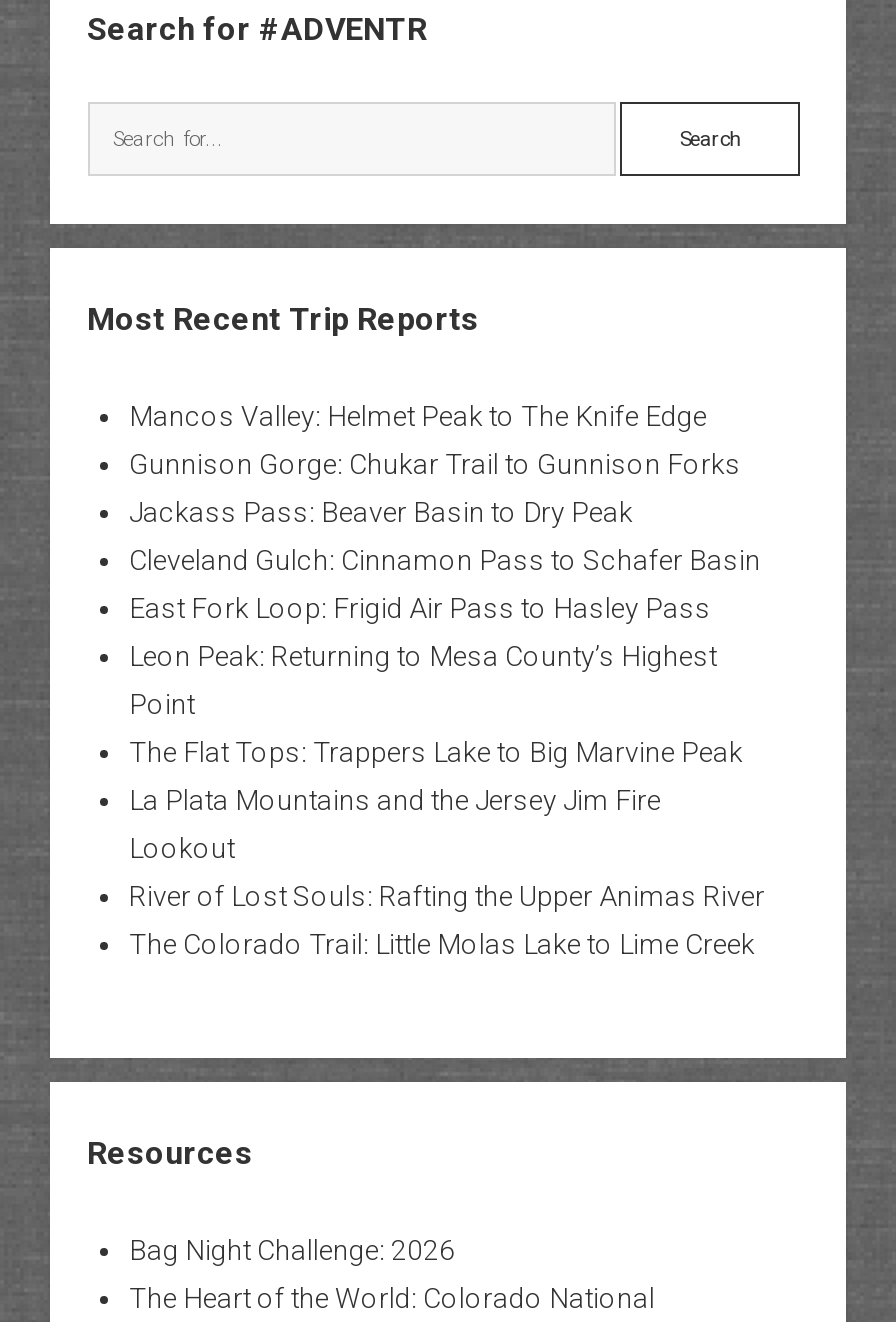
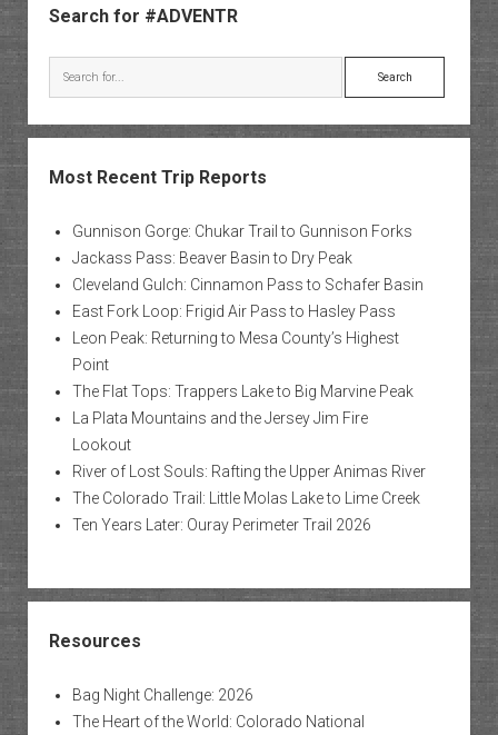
- Mancos Valley: Helmet Peak to The Knife Edge

moved up: Gunnison Gorge: Chukar Trail to Gunnison Forks | Jackass Pass: Beaver Basin to Dry Peak | Cleveland Gulch: Cinnamon Pass to Schafer Basin | ... | River of Lost Souls: Rafting the Upper Animas River | The Colorado Trail: Little Molas Lake to Lime Creek

+ Ten Years Later: Ouray Perimeter Trail 2026
